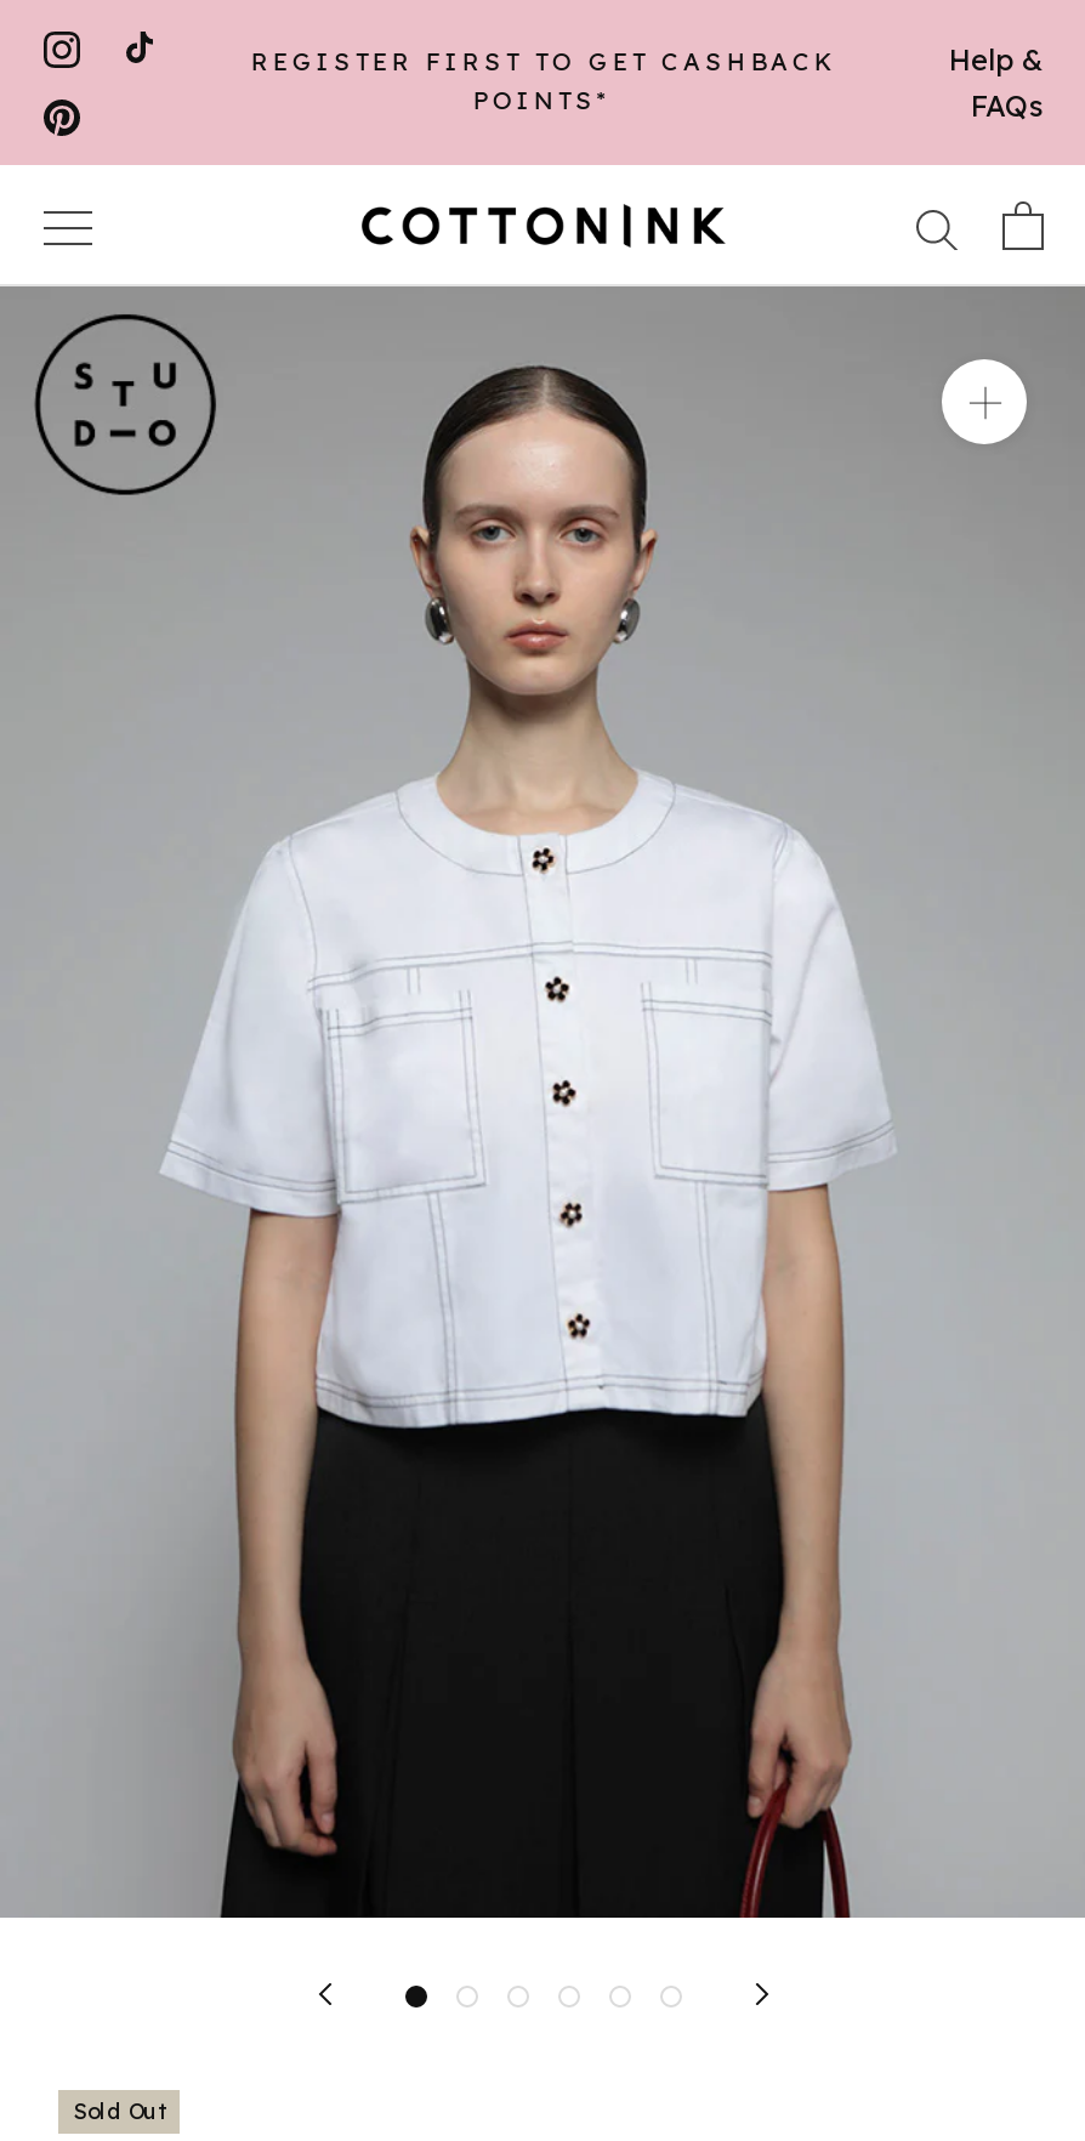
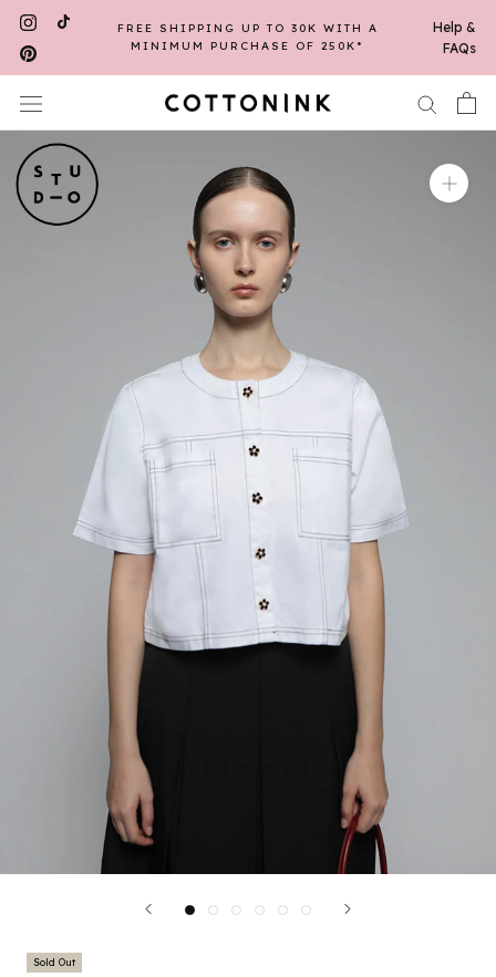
- REGISTER FIRST TO GET CASHBACK
- POINTS*
+ FREE SHIPPING UP TO 30K WITH A
+ MINIMUM PURCHASE OF 250K*
